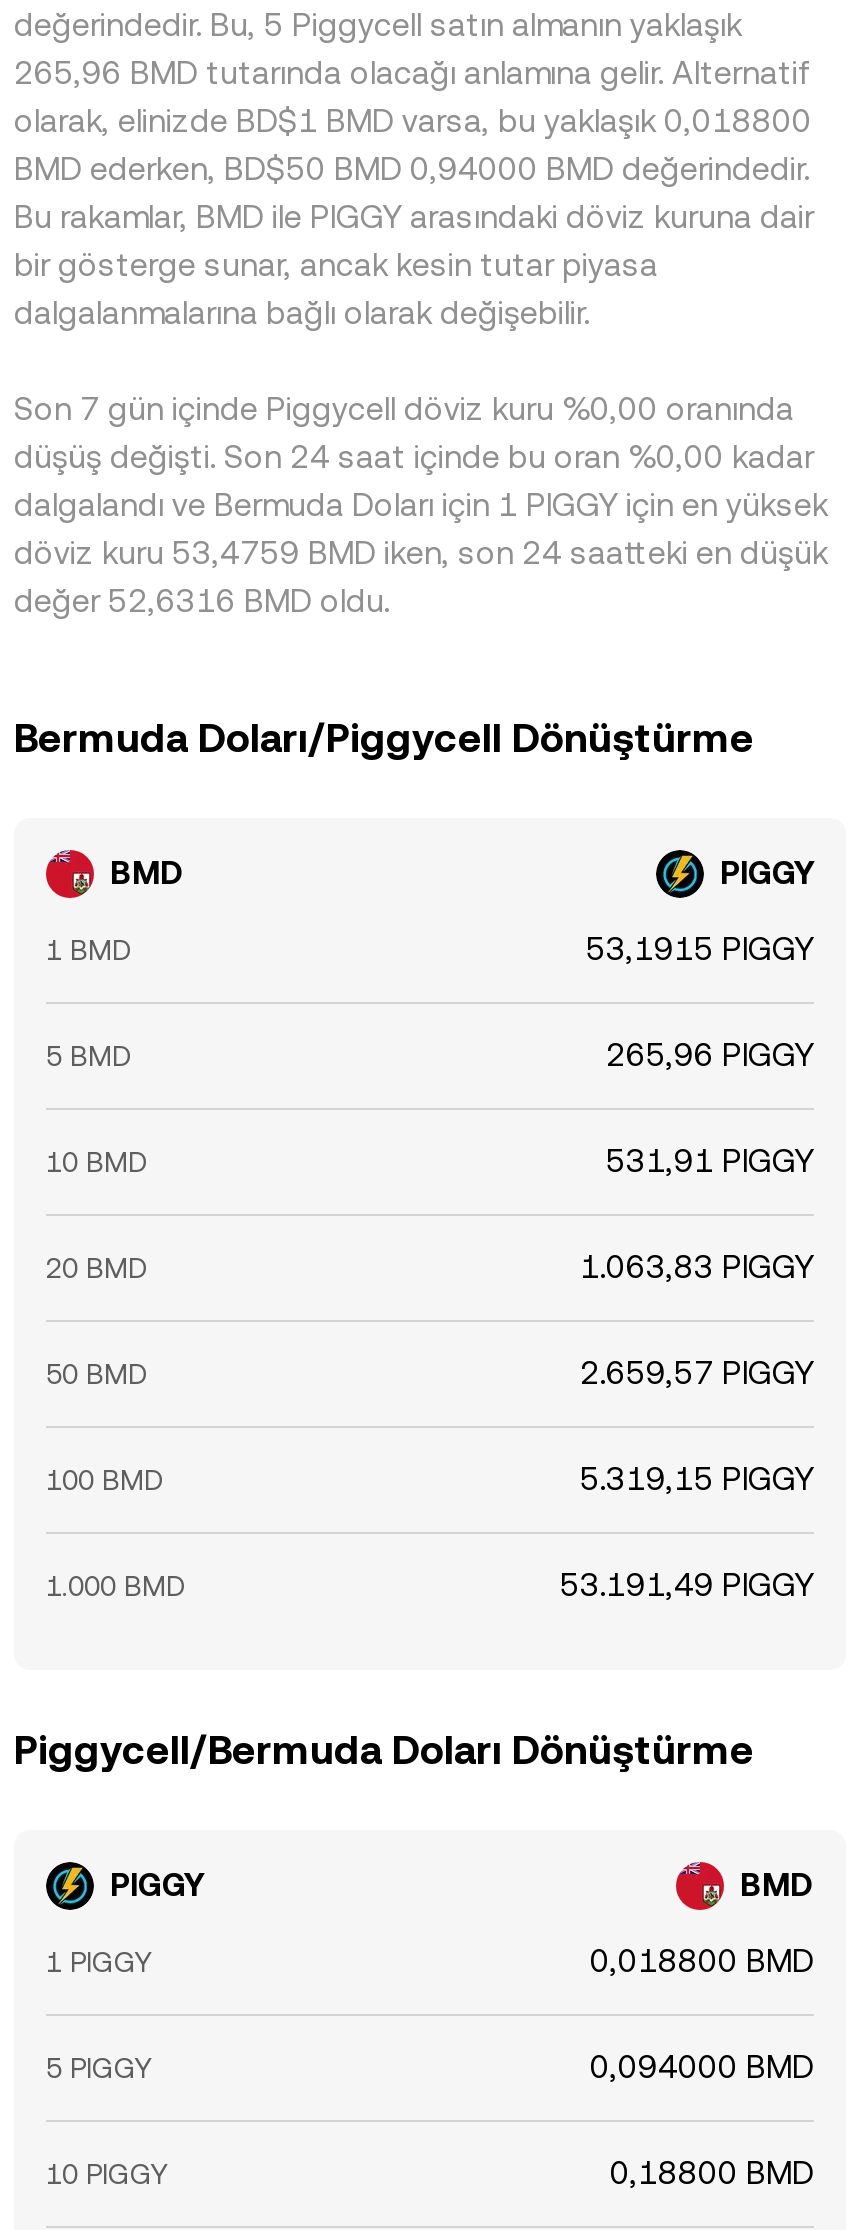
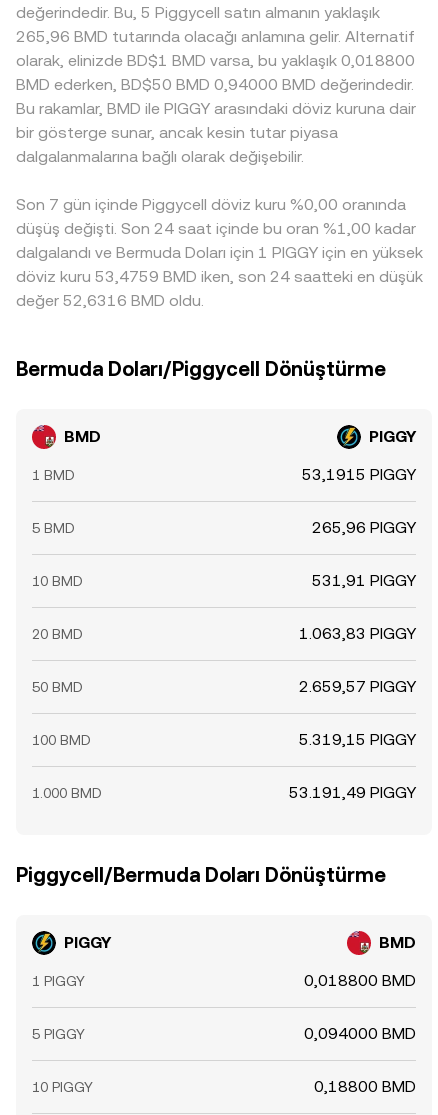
- düşüş değişti. Son 24 saat içinde bu oran %0,00 kadar
+ düşüş değişti. Son 24 saat içinde bu oran %1,00 kadar
